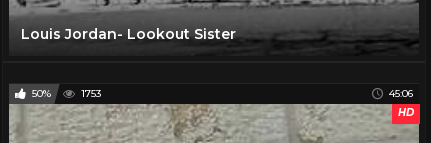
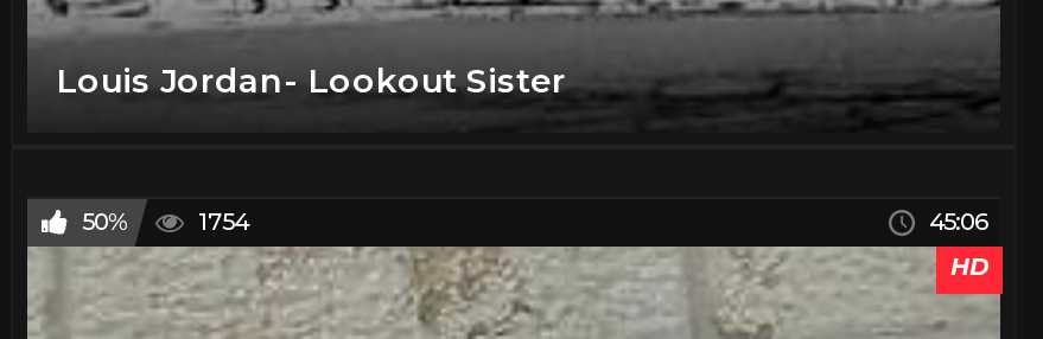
- 1753
+ 1754
